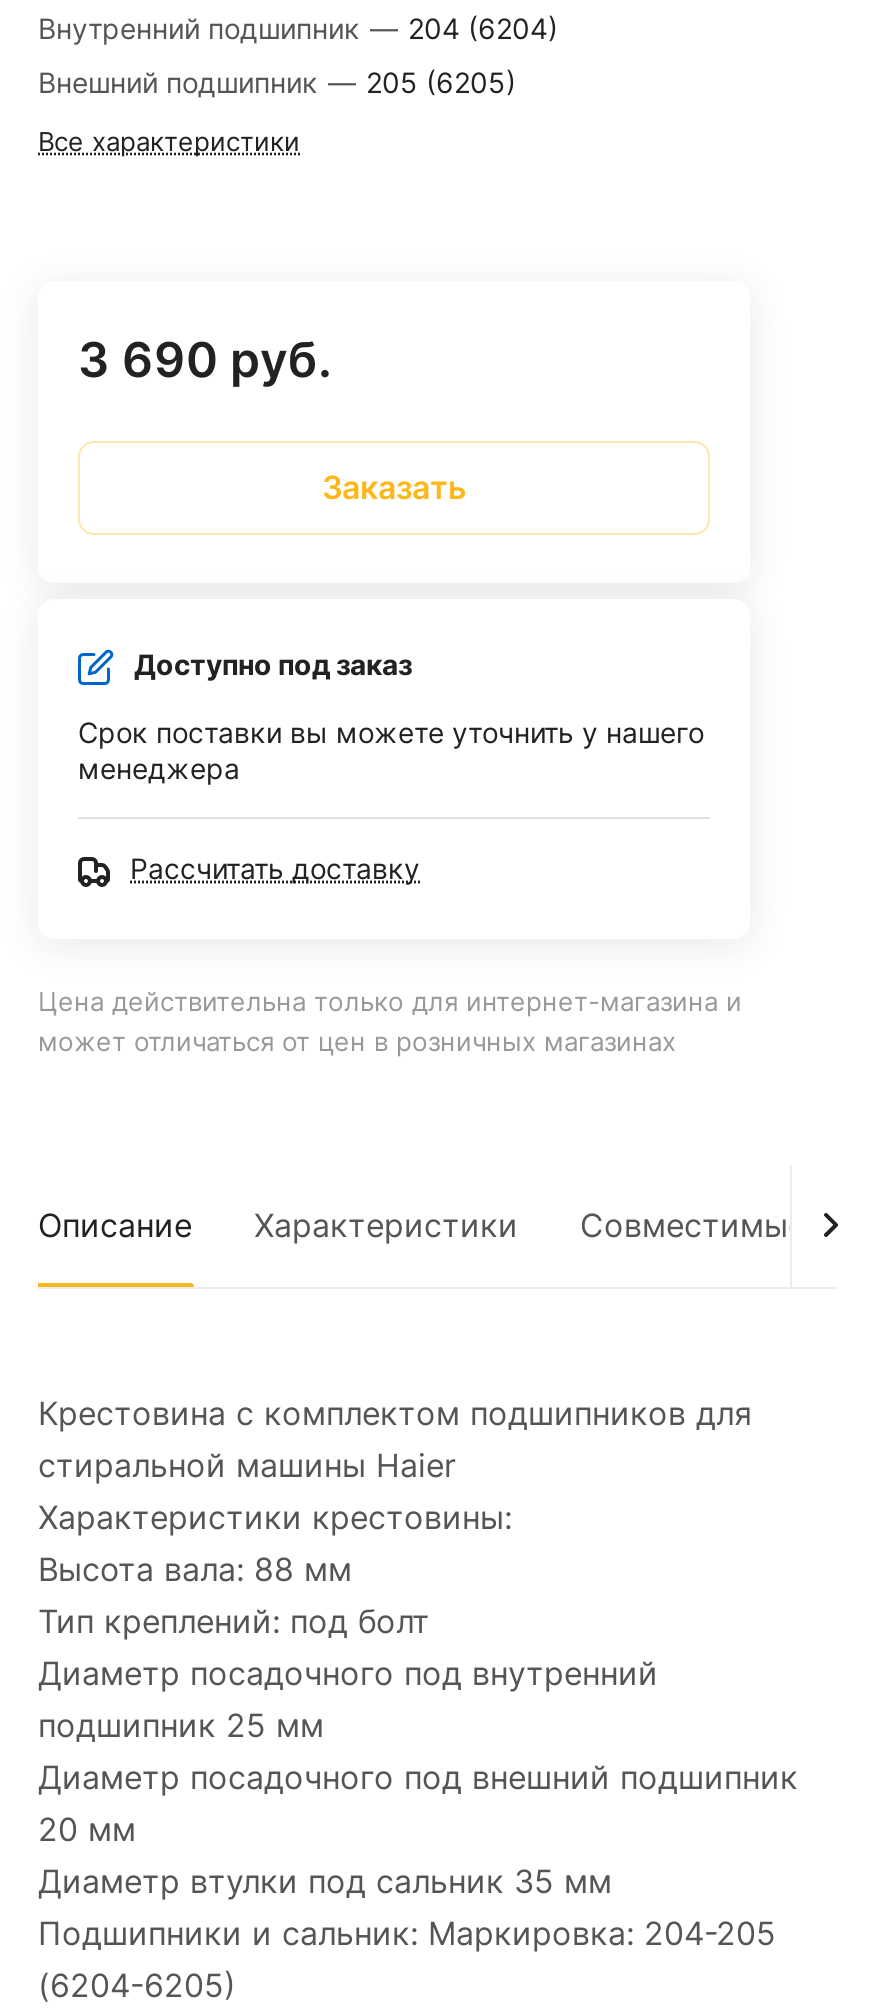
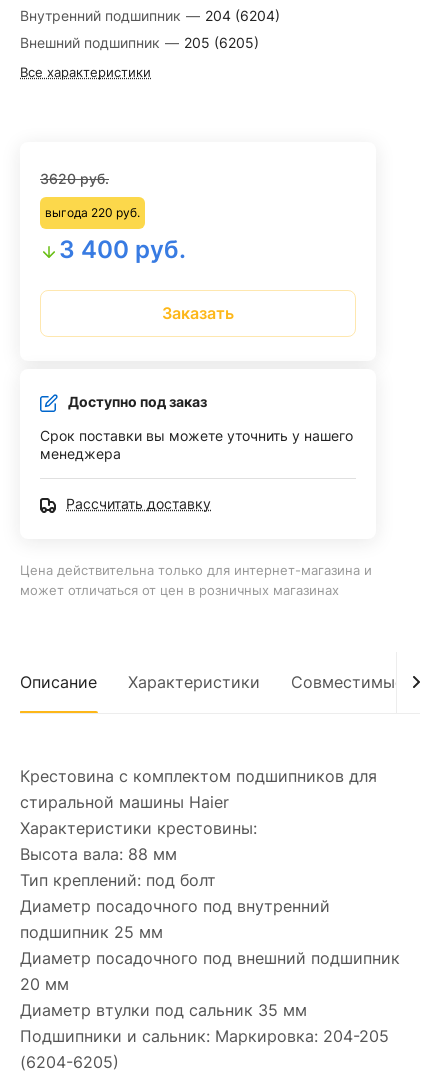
- 3 690 руб.
+ 3620 руб.
+ выгода 220 руб.
+ 3 400 руб.
